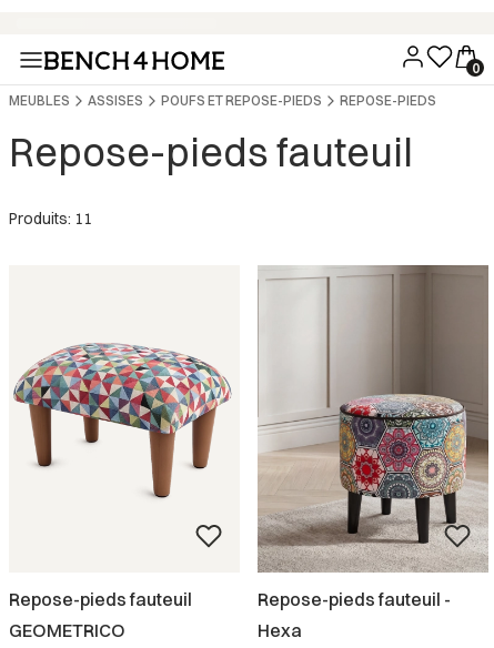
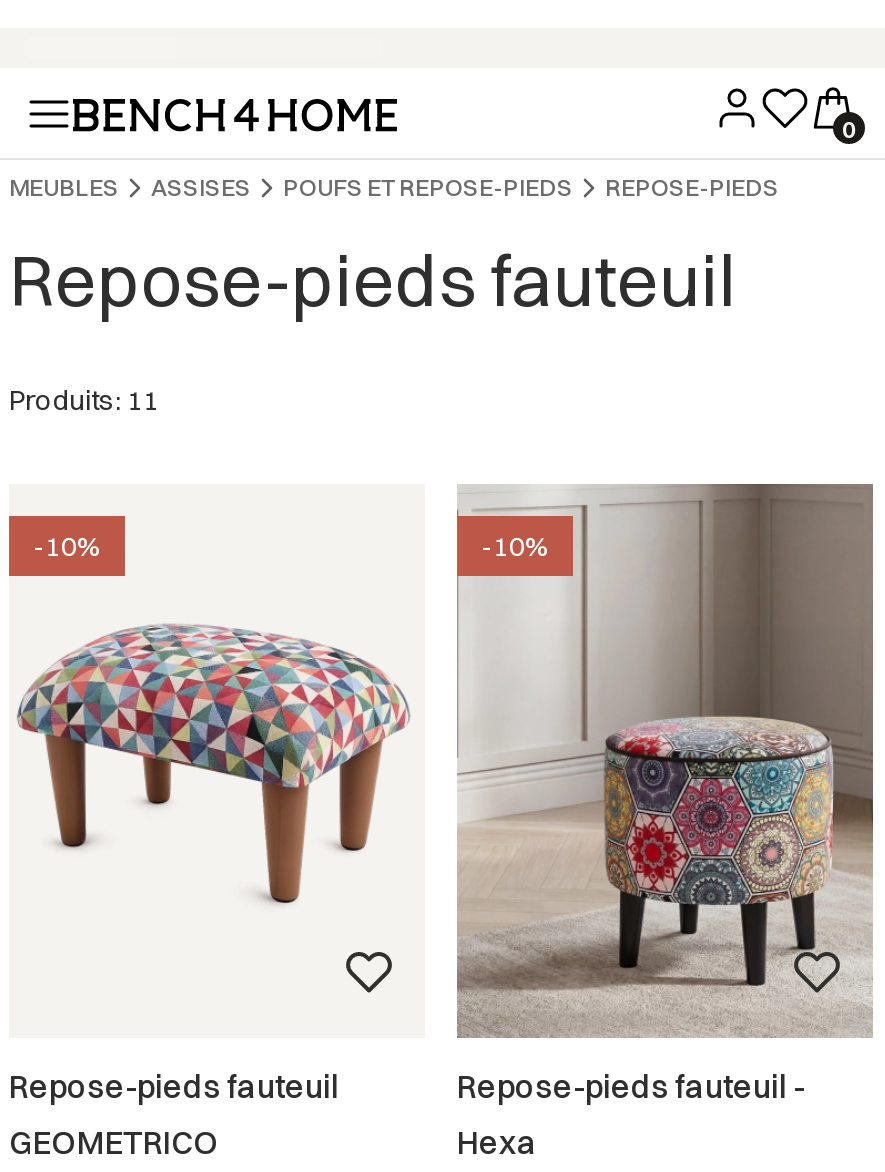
+ -10%

+ -10%
